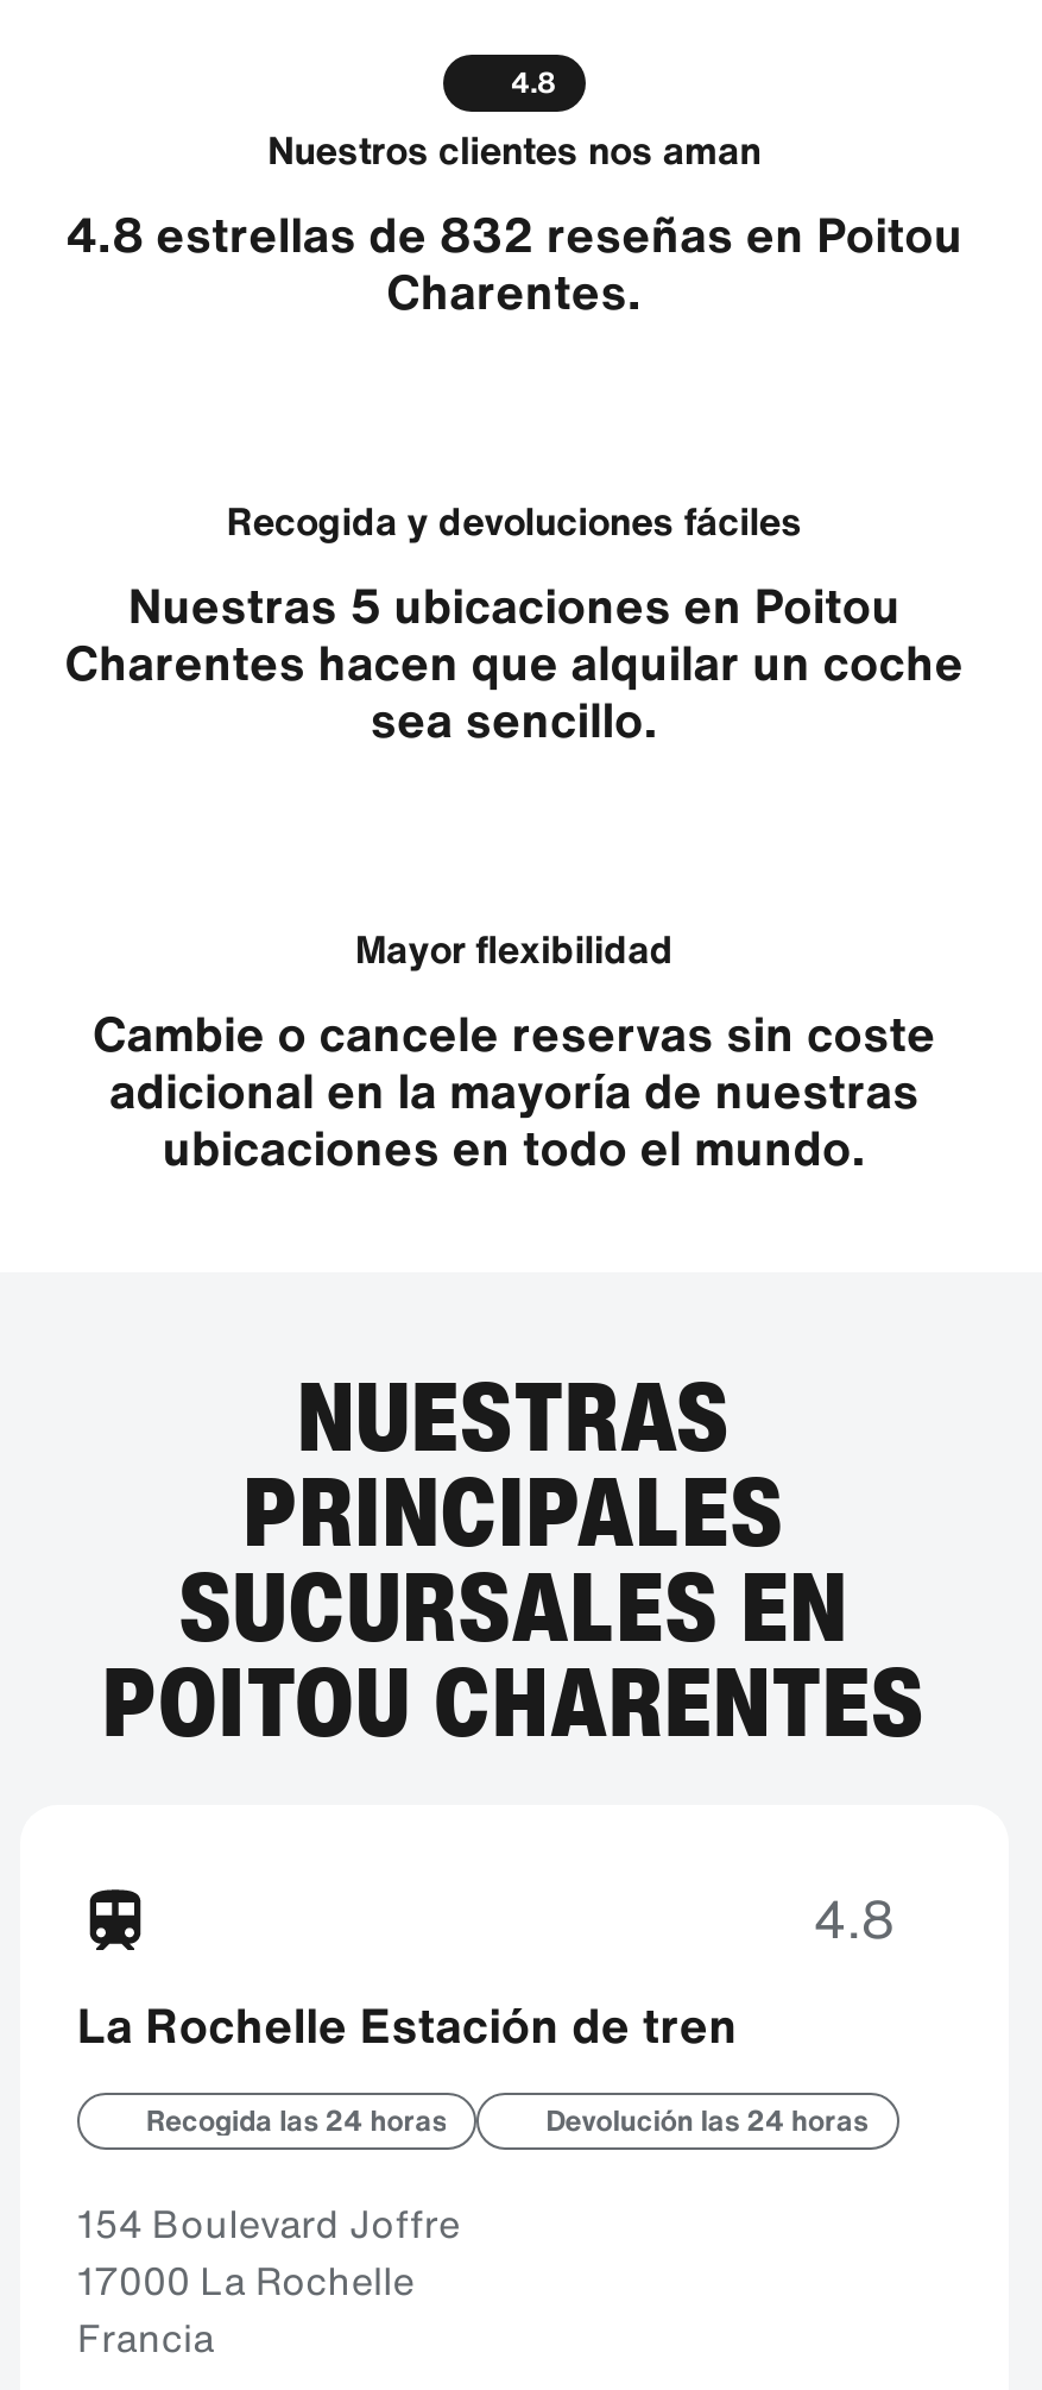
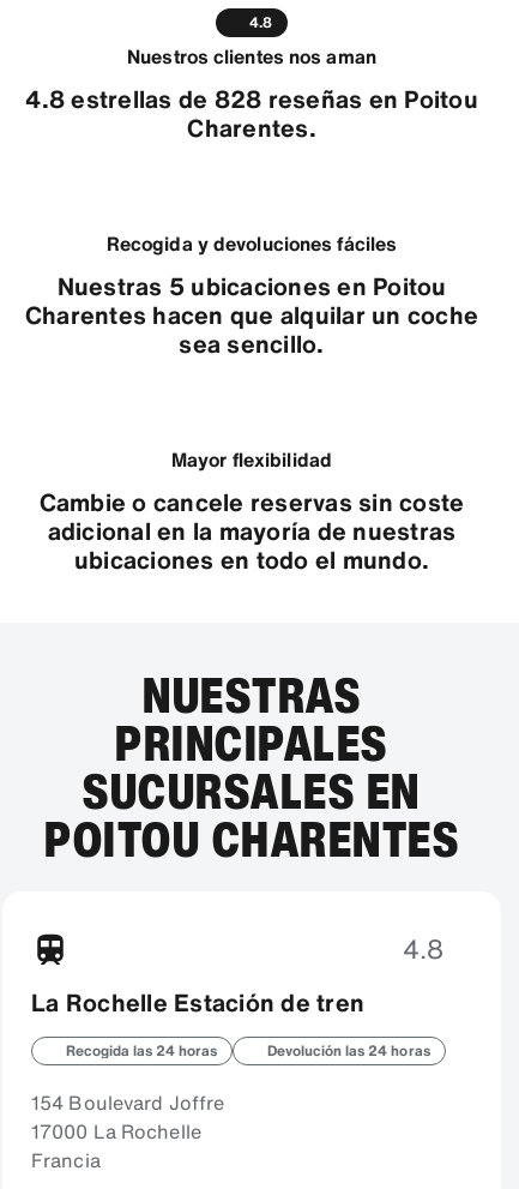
- 4.8 estrellas de 832 reseñas en Poitou
+ 4.8 estrellas de 828 reseñas en Poitou
